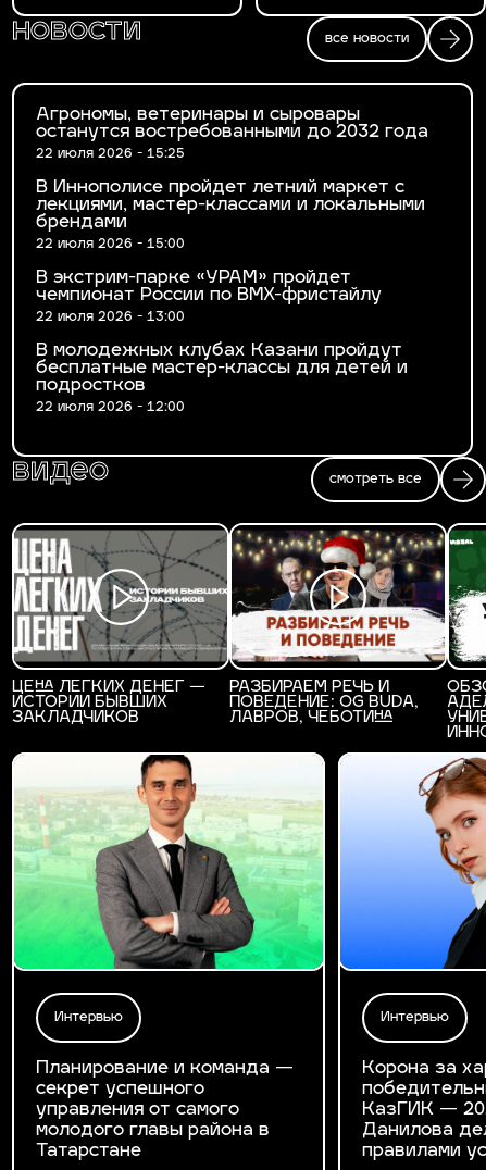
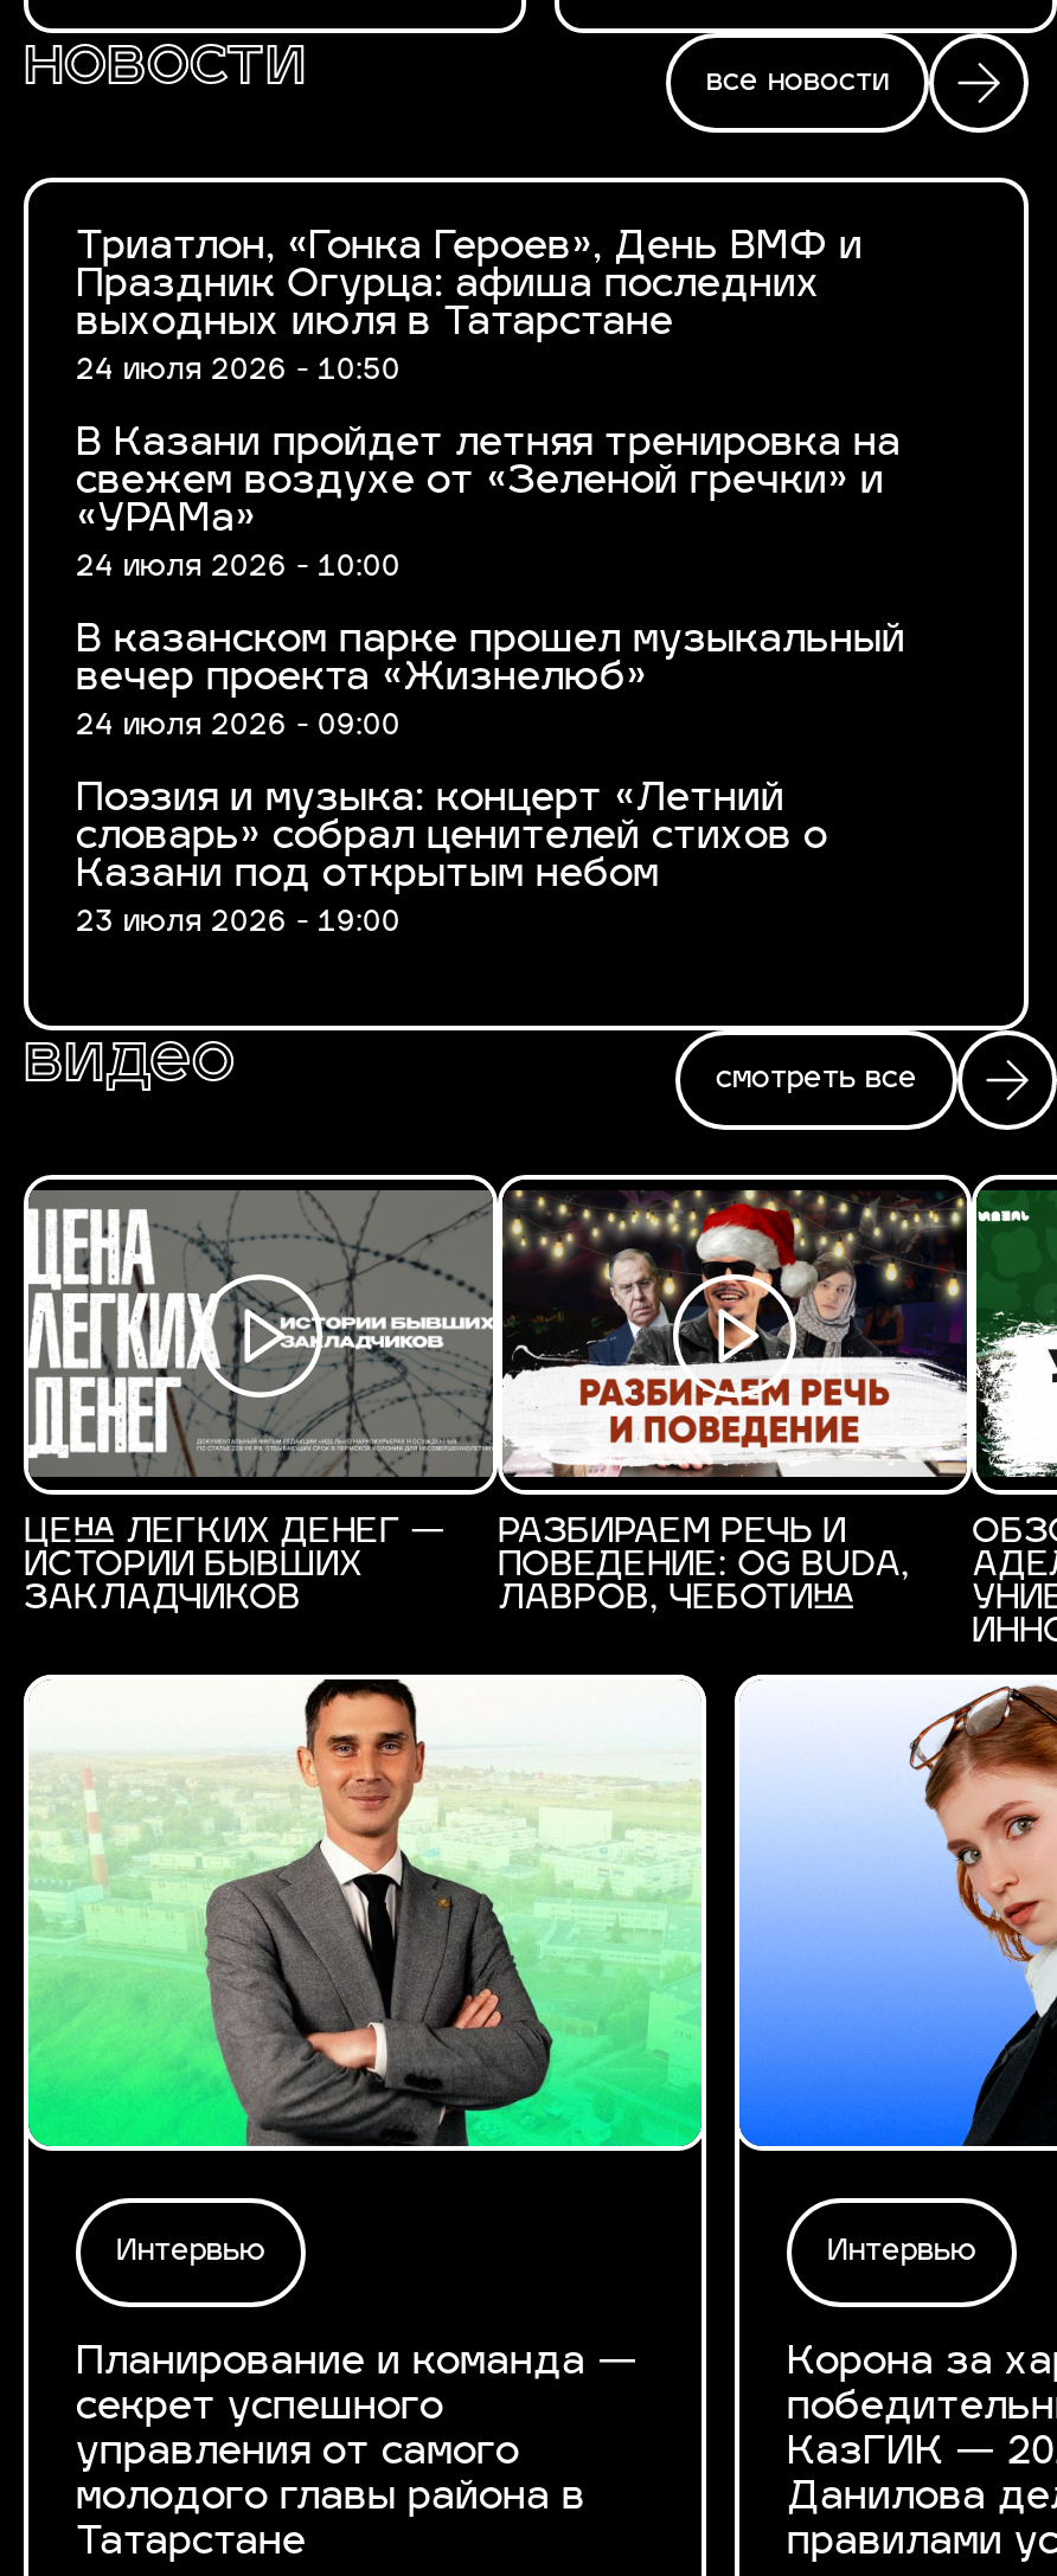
- Агрономы, ветеринары и сыровары
- останутся востребованными до 2032 года
- 22 июля 2026 - 15:25
+ Триатлон, «Гонка Героев», День ВМФ и
+ Праздник Огурца: афиша последних
+ выходных июля в Татарстане
+ 24 июля 2026 - 10:50

- В Иннополисе пройдет летний маркет с
- лекциями, мастер-классами и локальными
- брендами
- 22 июля 2026 - 15:00
+ В Казани пройдет летняя тренировка на
+ свежем воздухе от «Зеленой гречки» и
+ «УРАМа»
+ 24 июля 2026 - 10:00

- В экстрим-парке «УРАМ» пройдет
- чемпионат России по BMX-фристайлу
- 22 июля 2026 - 13:00
+ В казанском парке прошел музыкальный
+ вечер проекта «Жизнелюб»
+ 24 июля 2026 - 09:00

- В молодежных клубах Казани пройдут
- бесплатные мастер-классы для детей и
- подростков
- 22 июля 2026 - 12:00
+ Поэзия и музыка: концерт «Летний
+ словарь» собрал ценителей стихов о
+ Казани под открытым небом
+ 23 июля 2026 - 19:00
